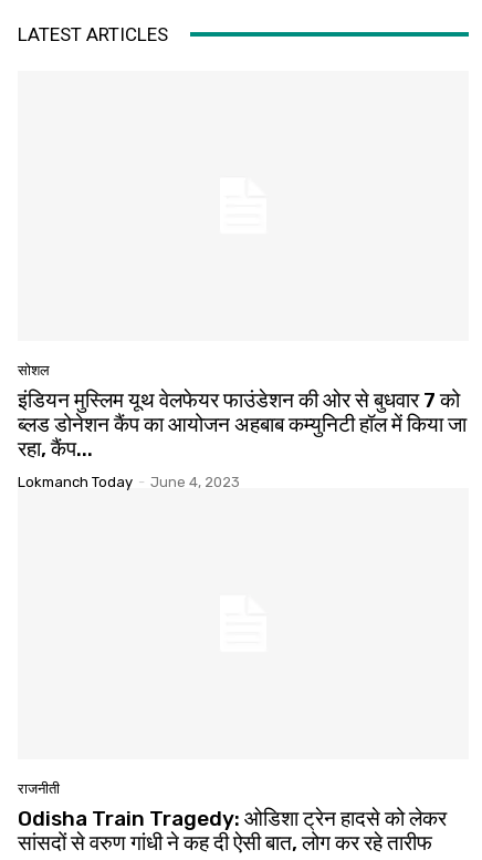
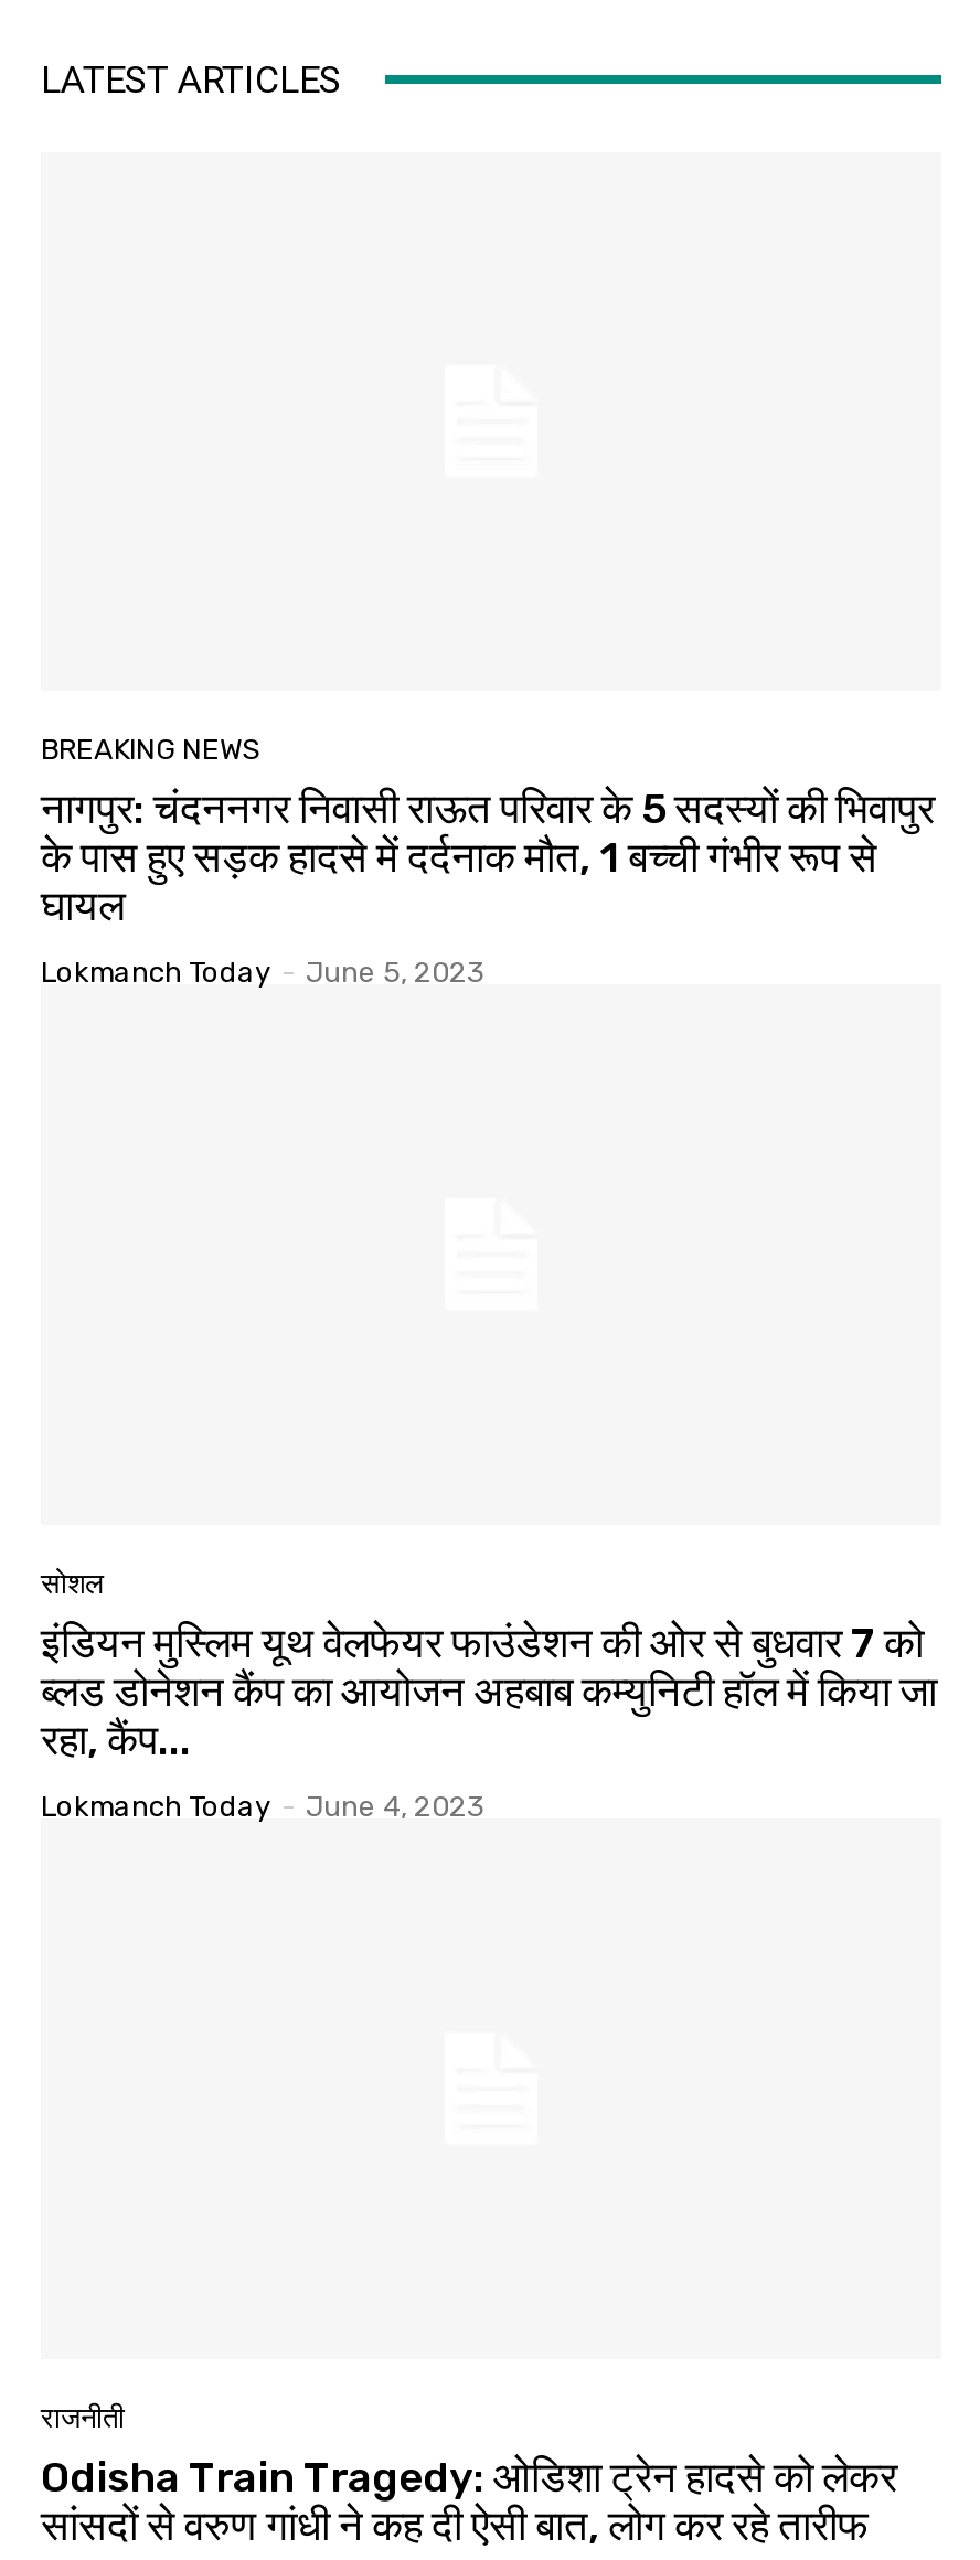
+ BREAKING NEWS
+ नागपुर: चंदननगर निवासी राऊत परिवार के 5 सदस्यों की भिवापुर
+ के पास हुए सड़क हादसे में दर्दनाक मौत, 1 बच्ची गंभीर रूप से
+ घायल
+ Lokmanch Today - June 5, 2023
